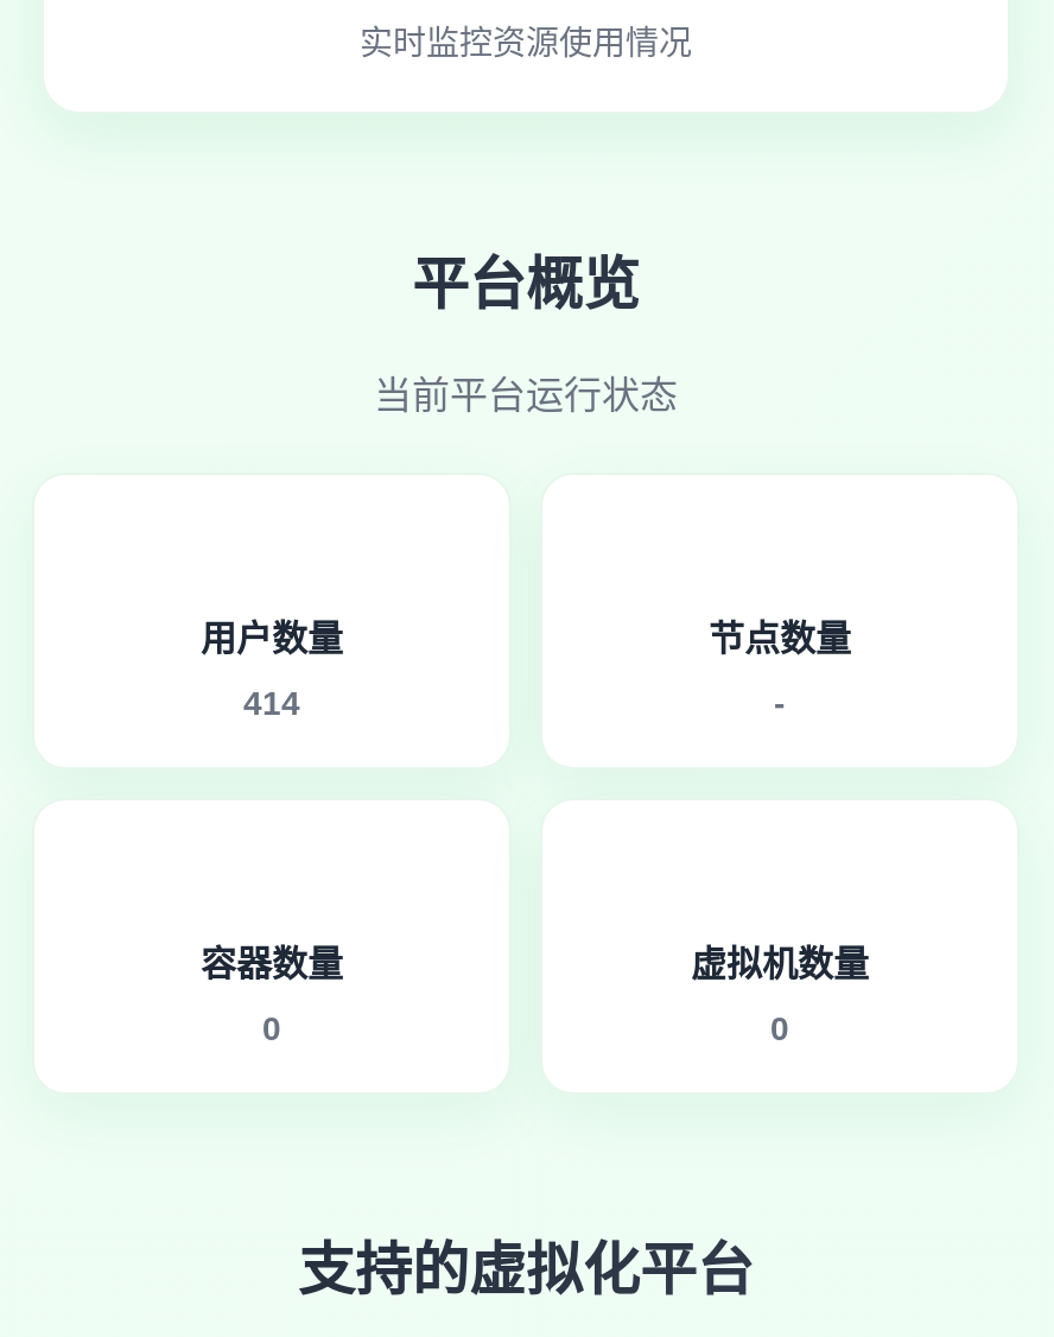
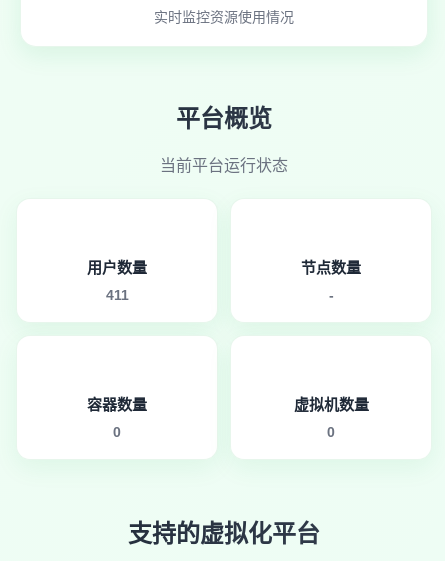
- 414
+ 411
